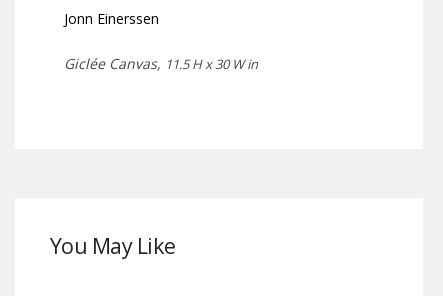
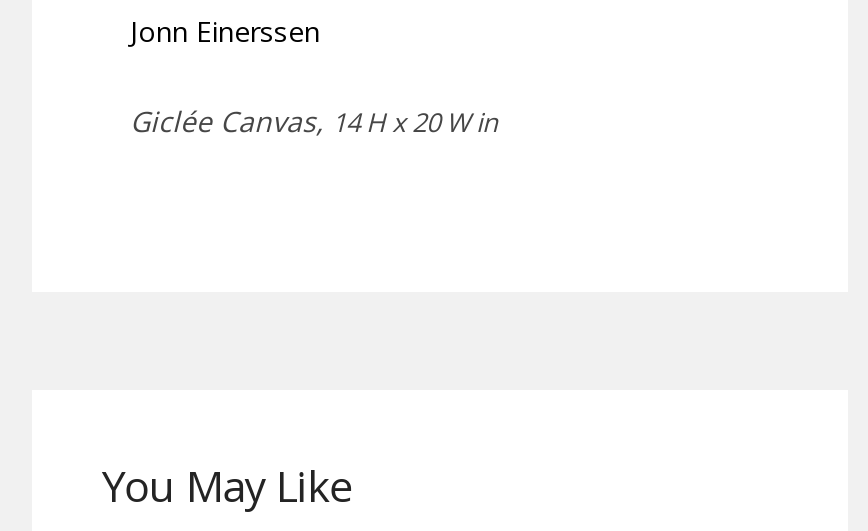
- Giclée Canvas, 11.5 H x 30 W in
+ Giclée Canvas, 14 H x 20 W in
